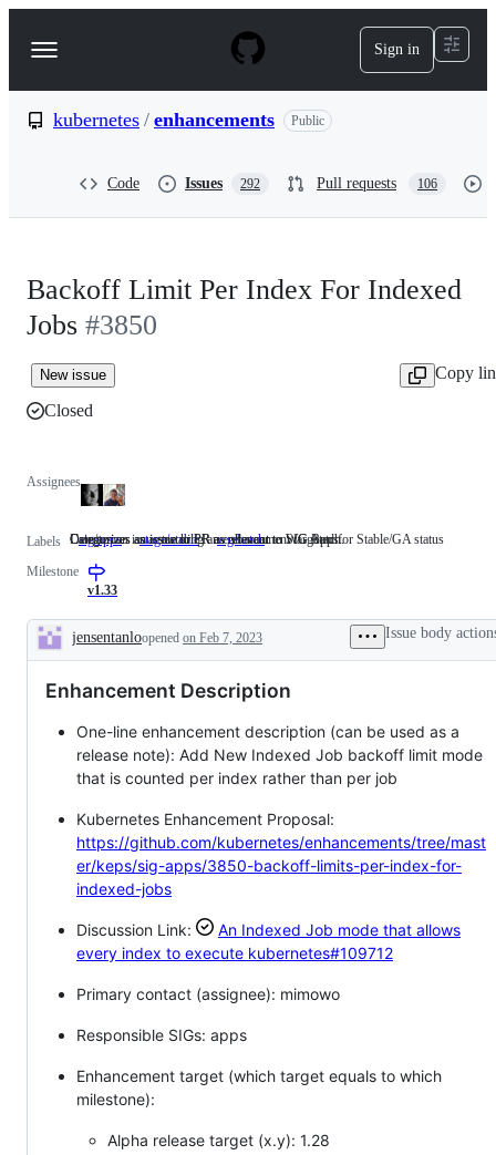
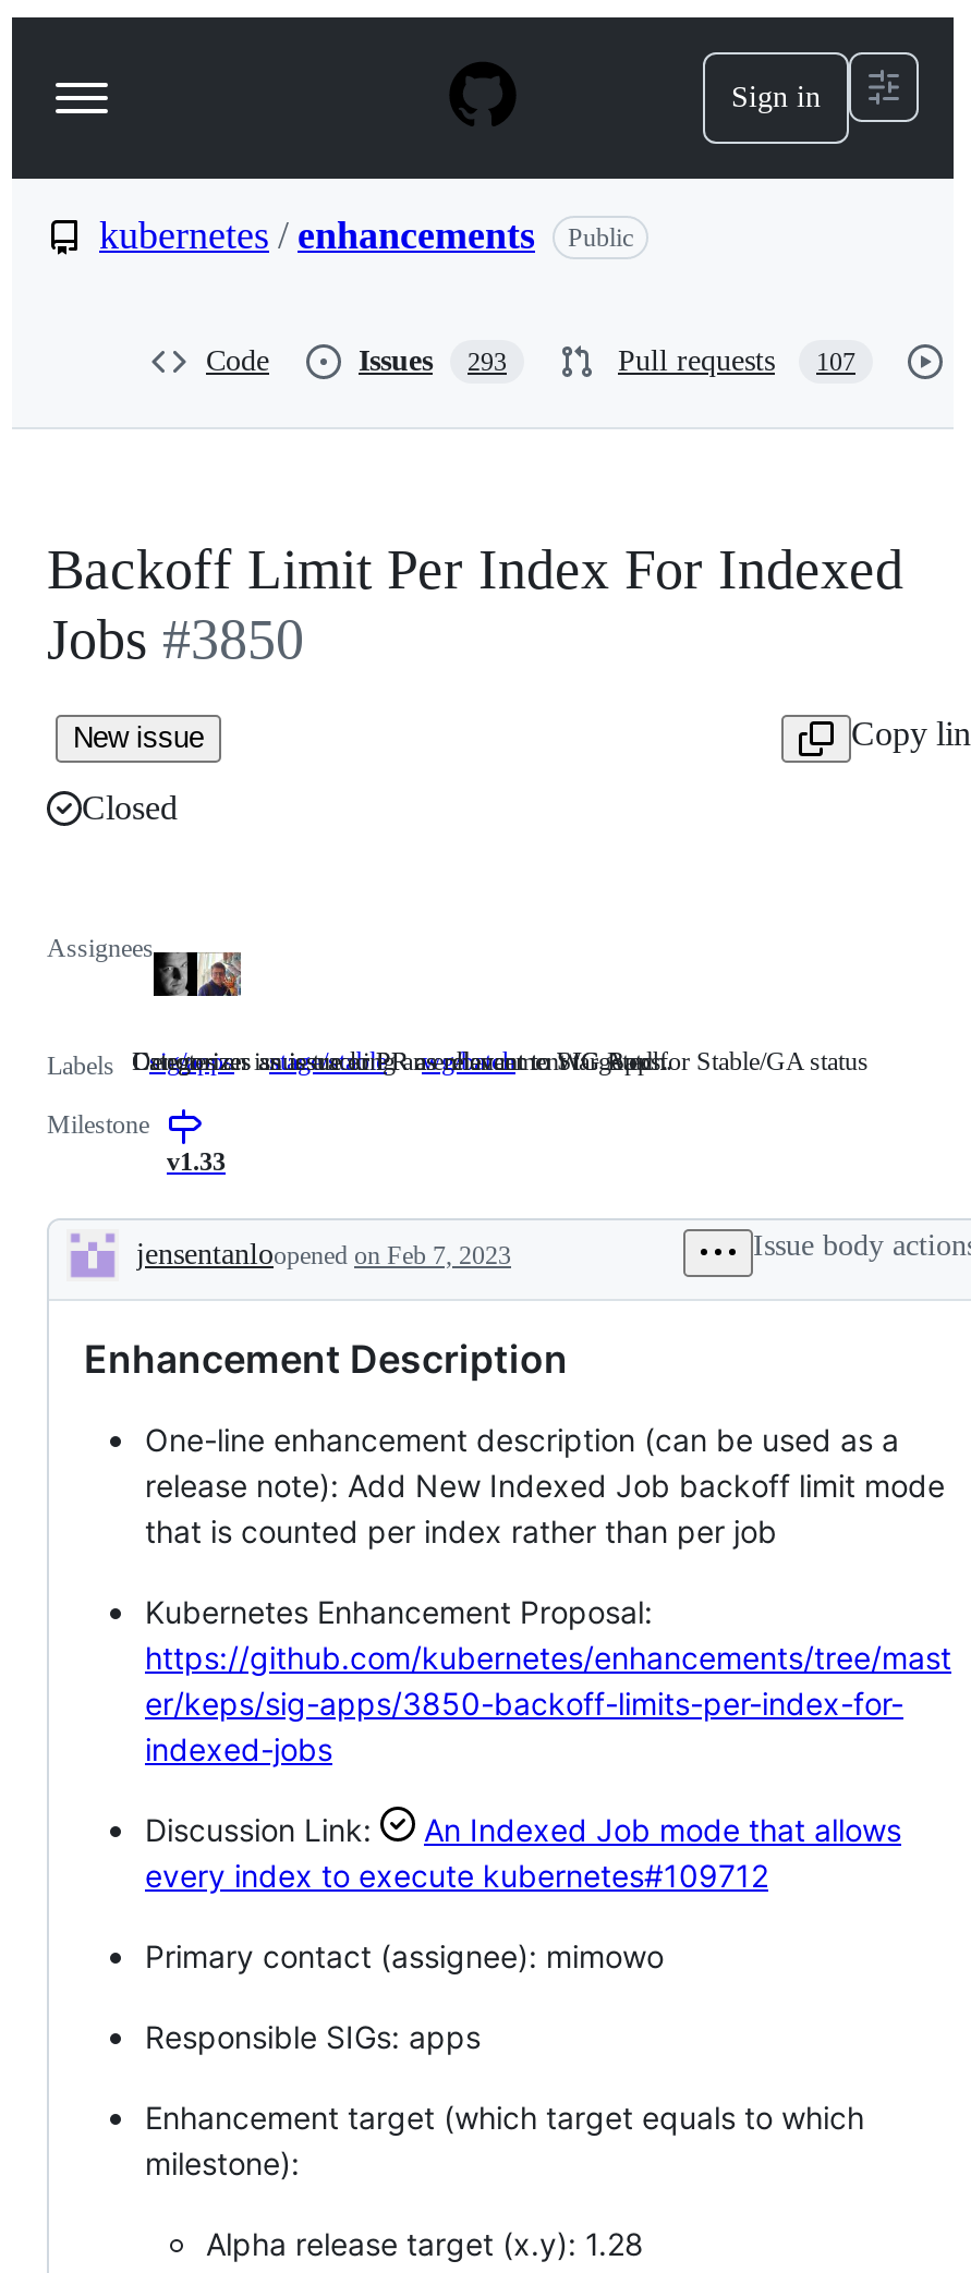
- Issues 292
+ Issues 293

- Pull requests 106
+ Pull requests 107
